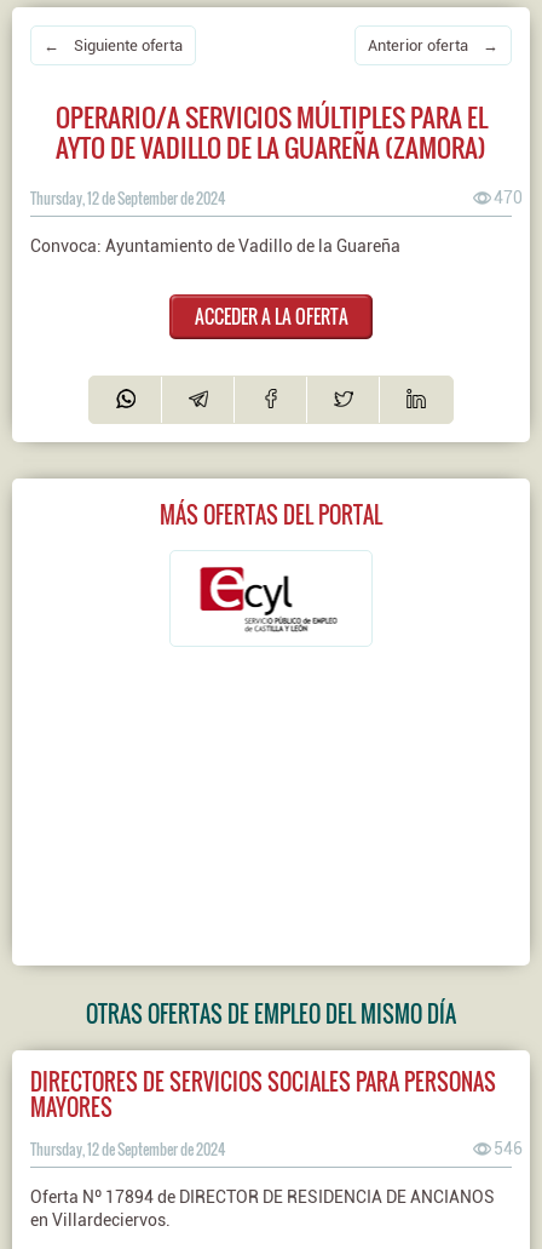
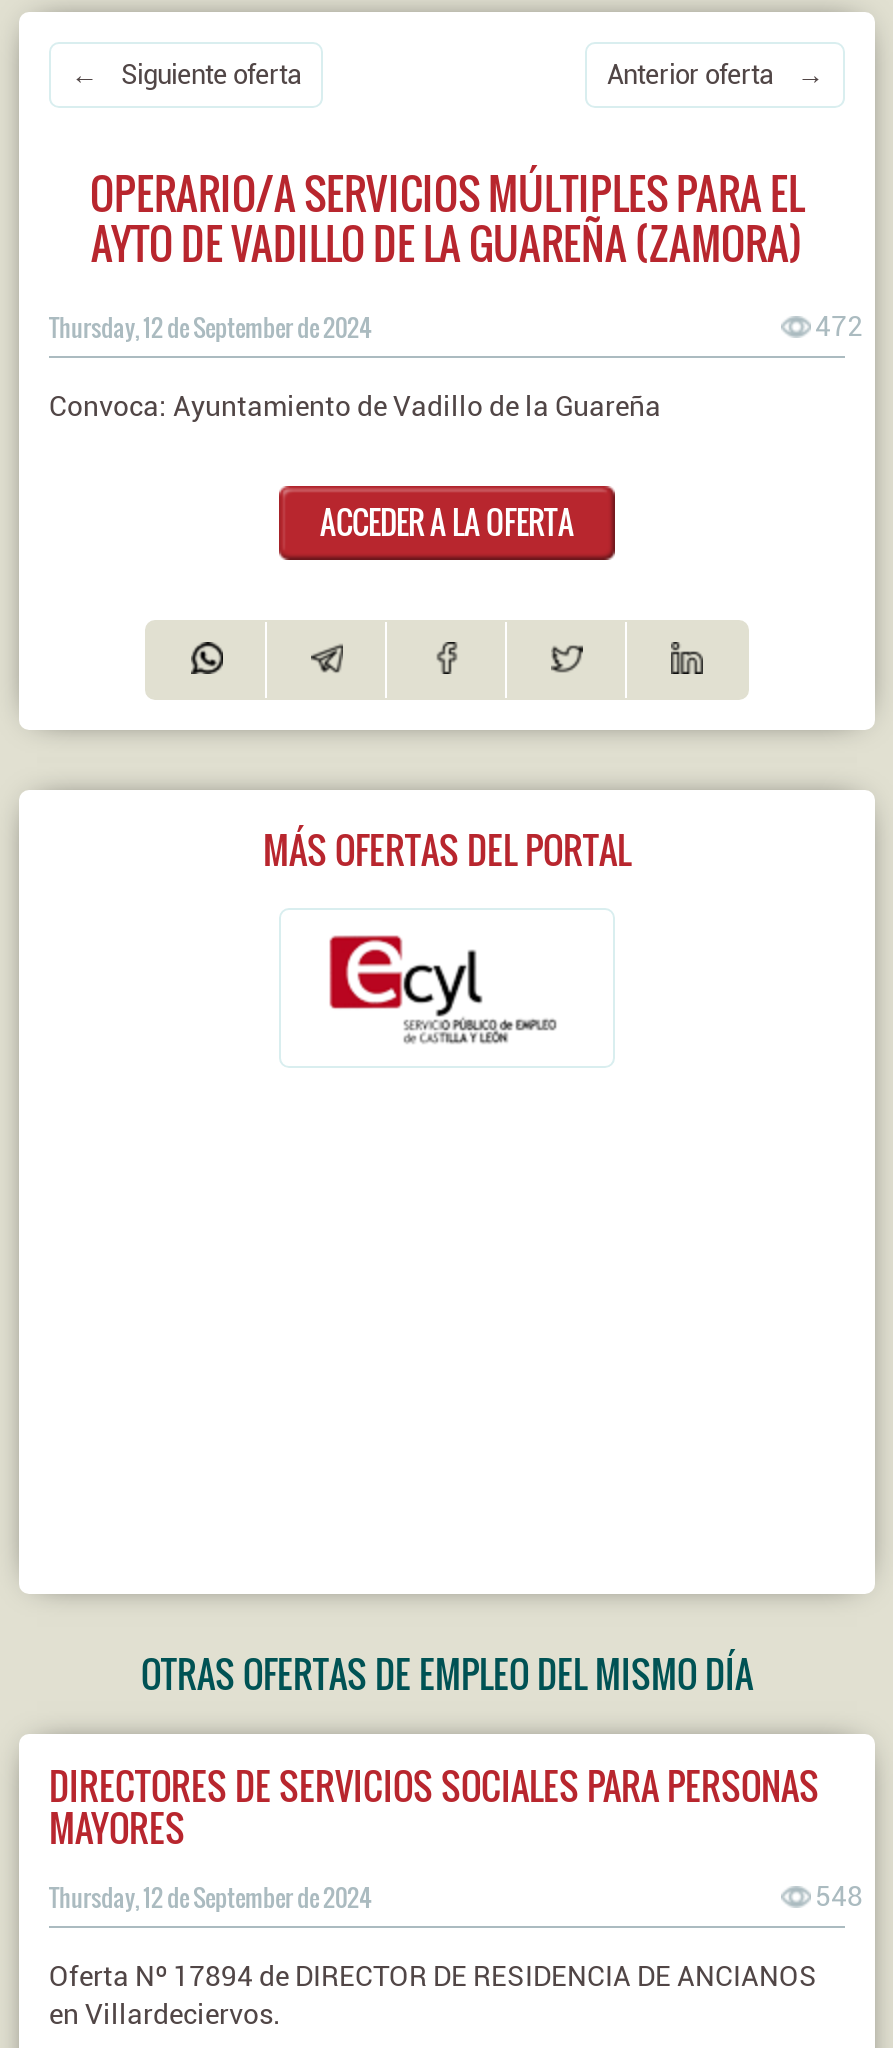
- 470
+ 472

- 546
+ 548
